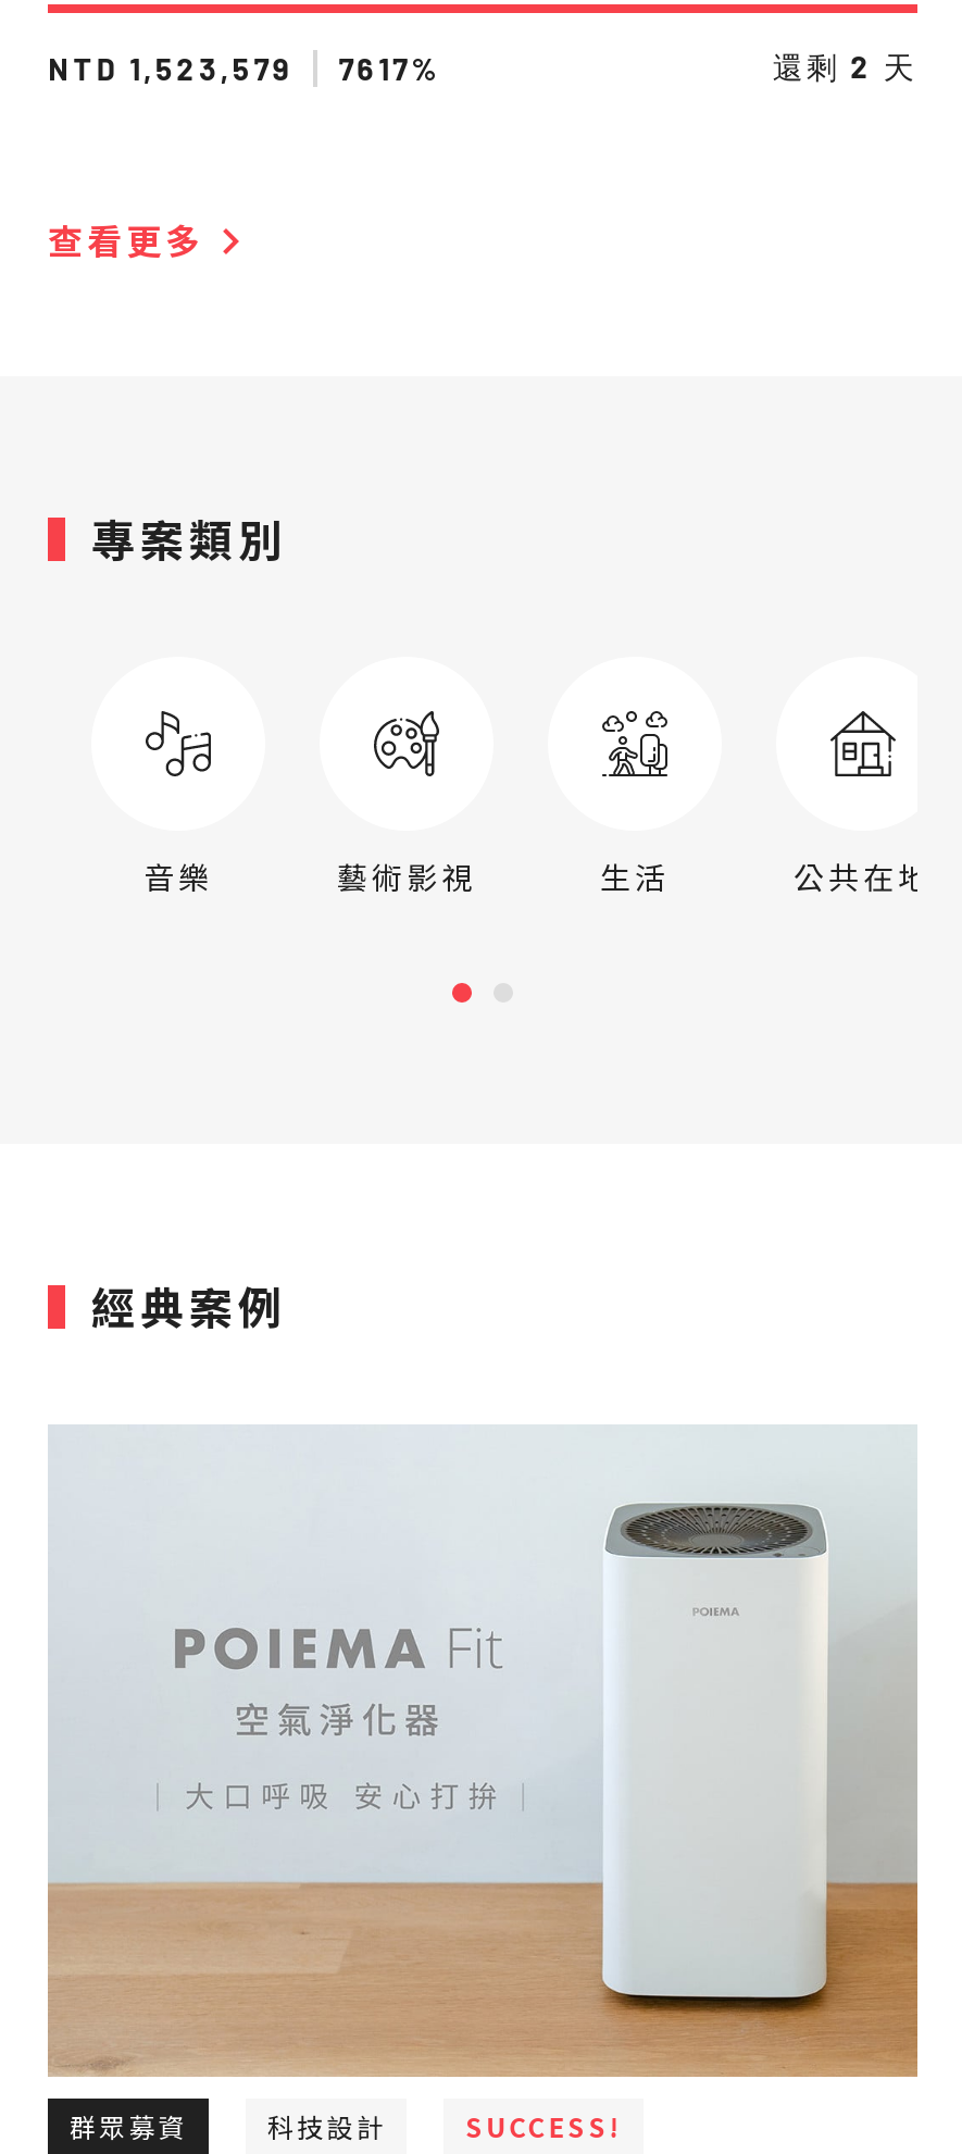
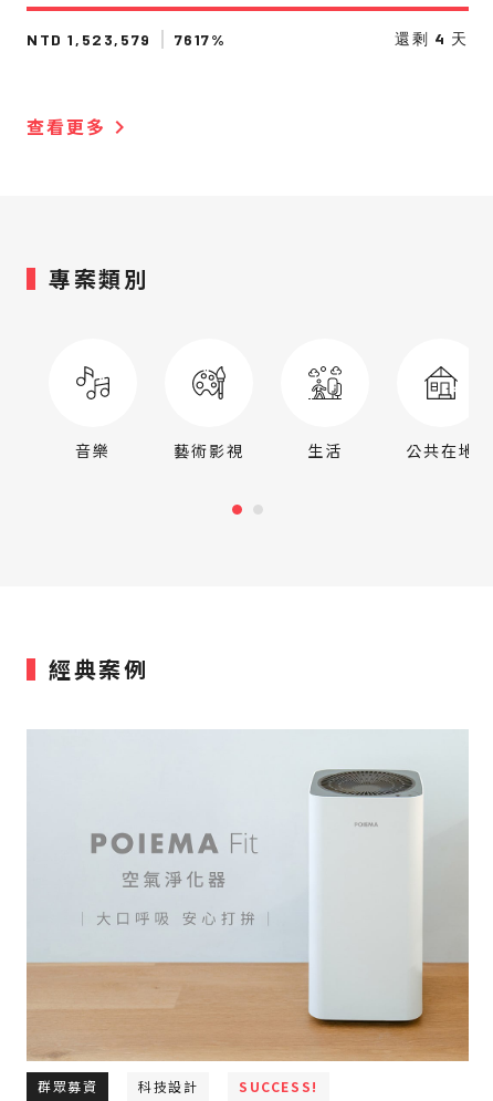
- 還剩2天
+ 還剩4天
